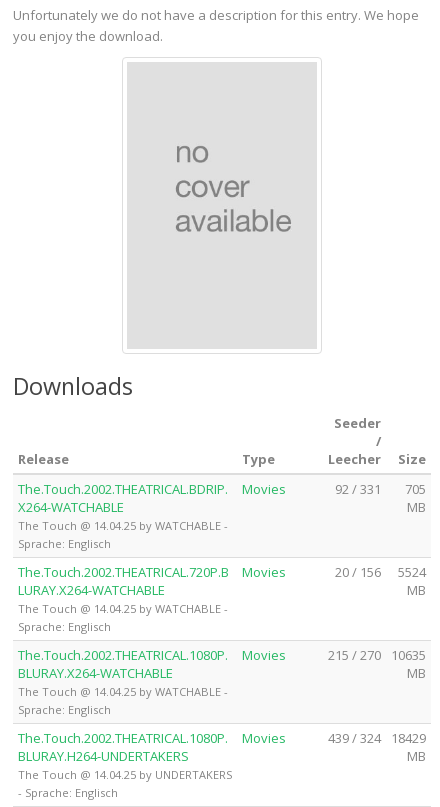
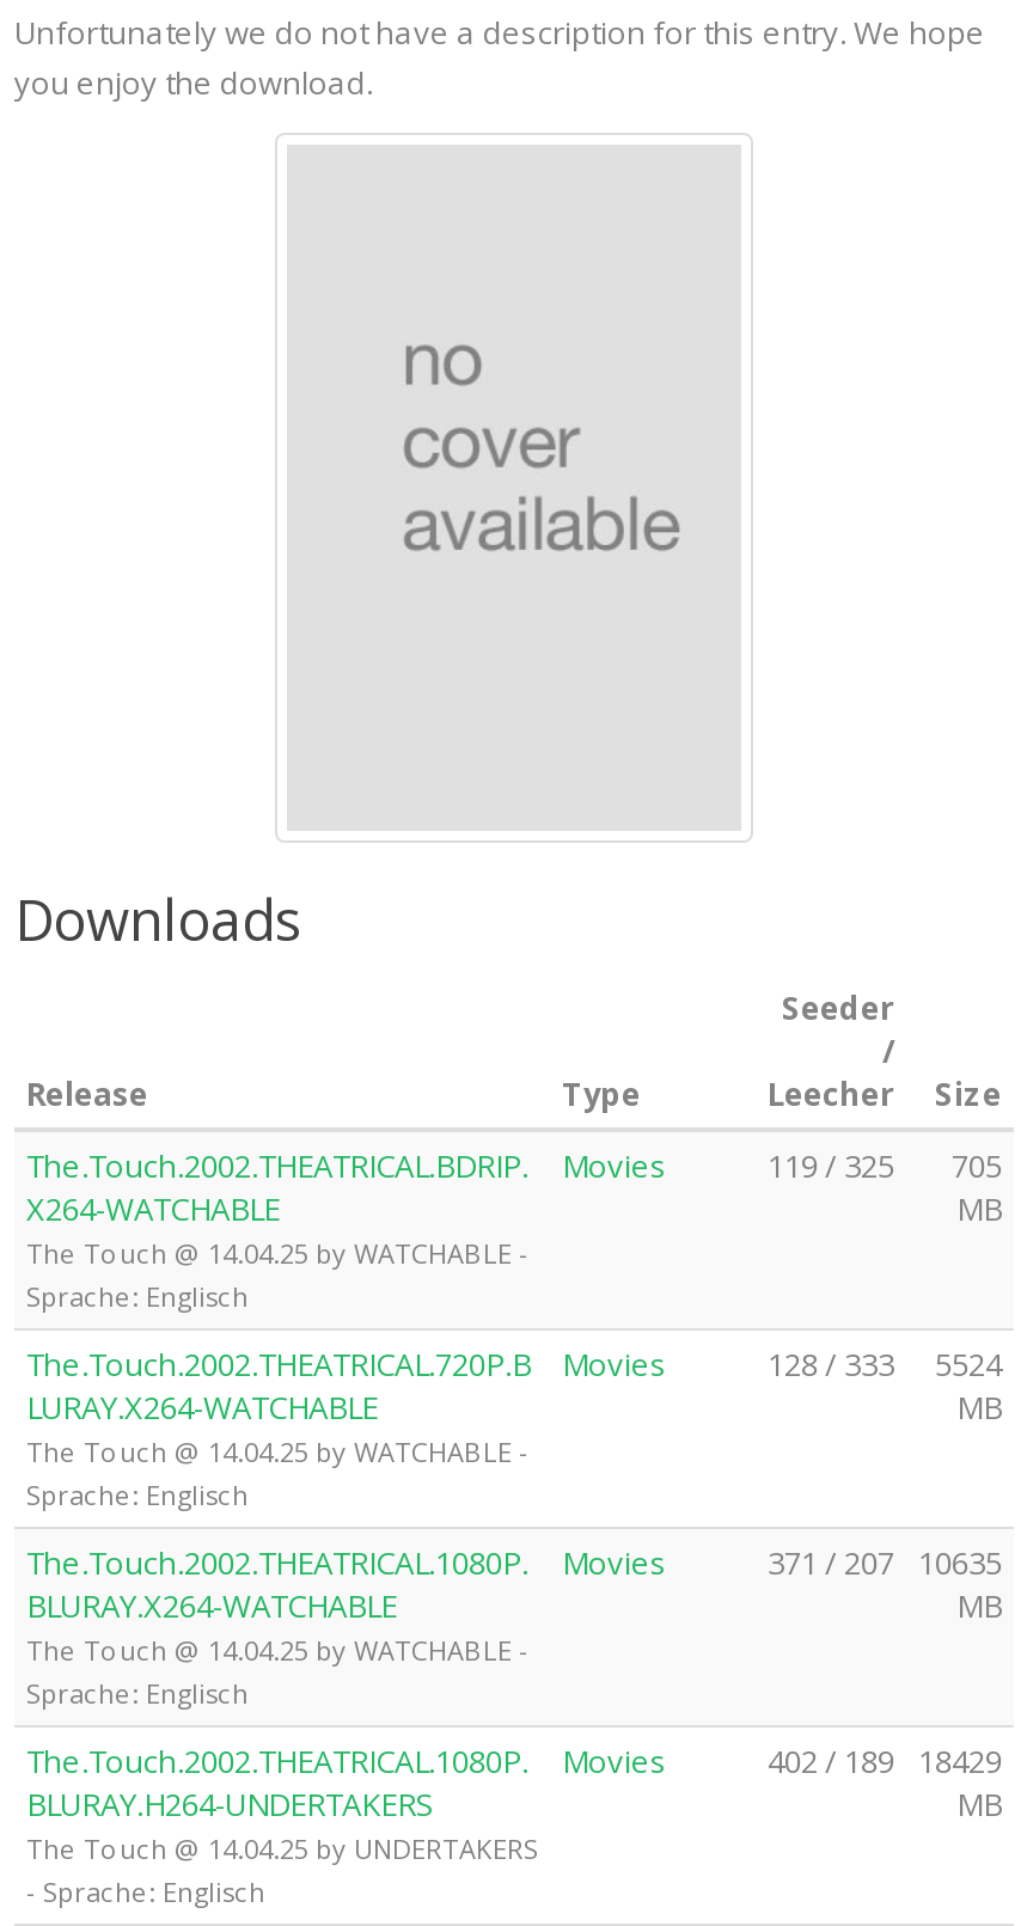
- 92 / 331 705
+ 119 / 325 705

- 20 / 156 5524
+ 128 / 333 5524

- 215 / 270 10635
+ 371 / 207 10635

- 439 / 324 18429
+ 402 / 189 18429
